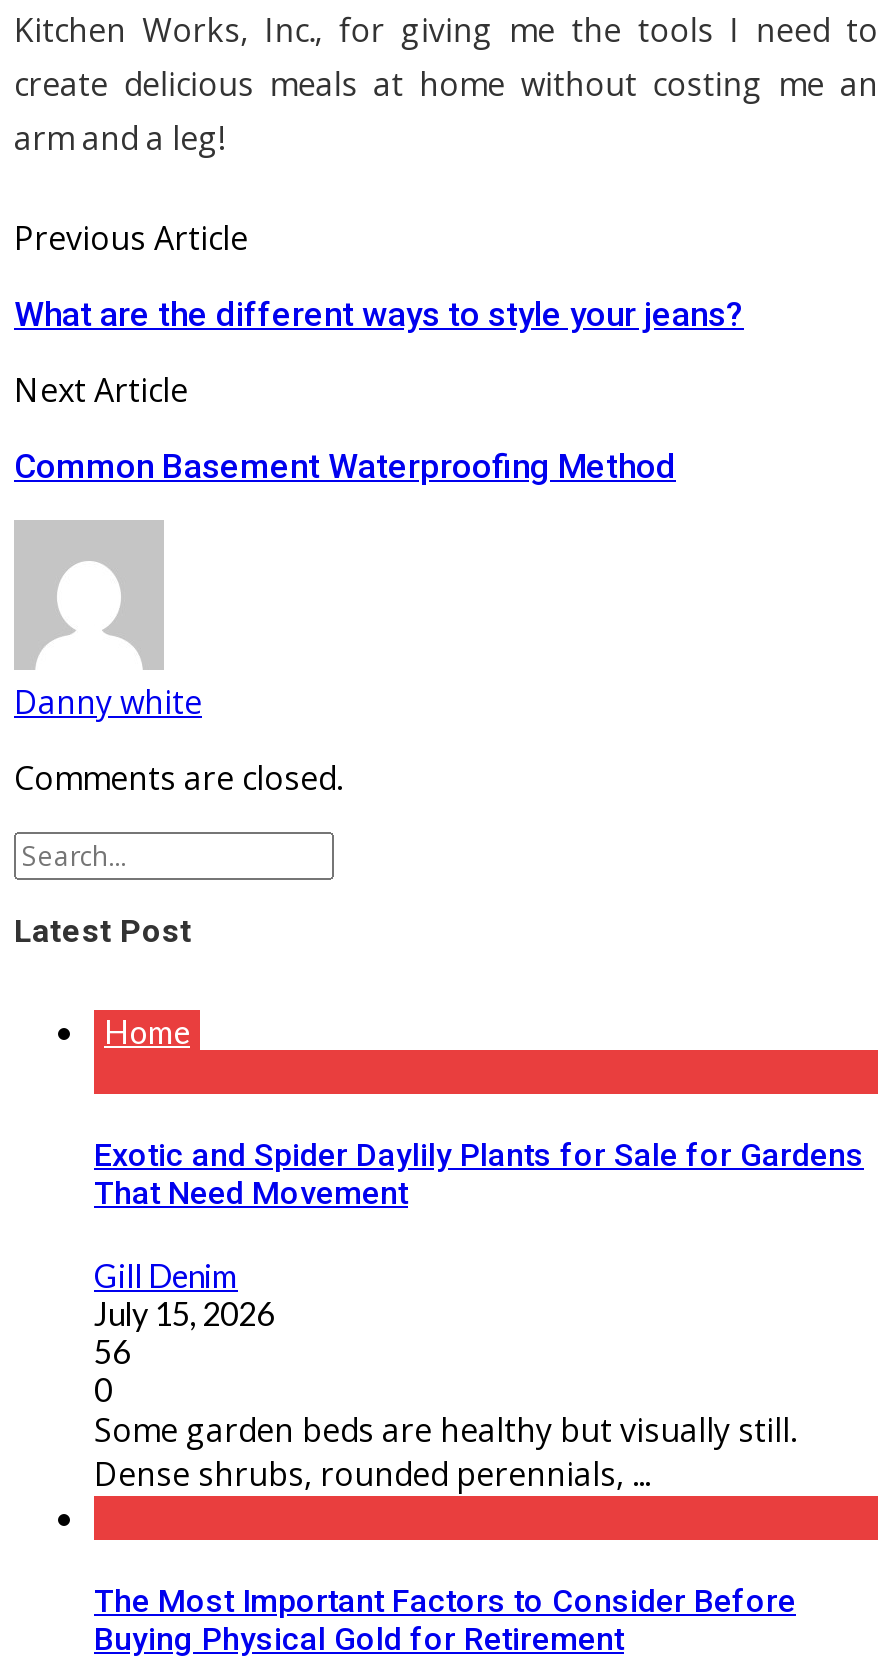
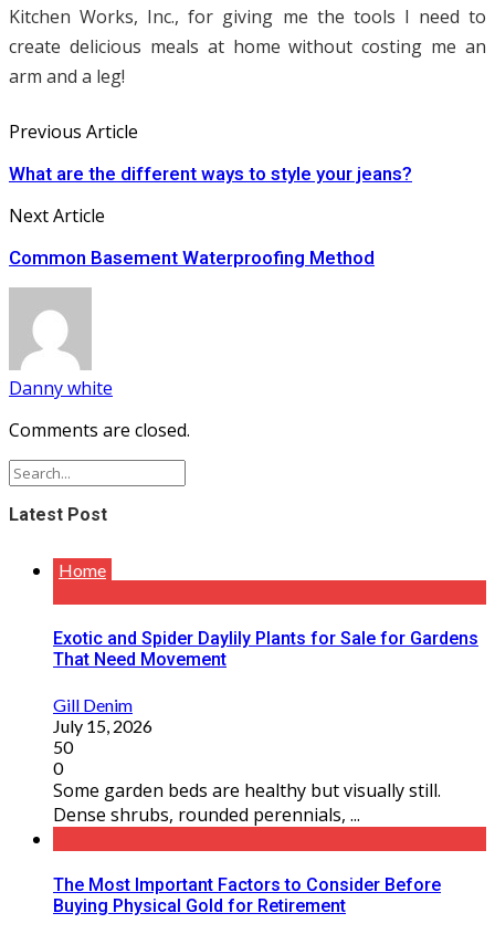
- 56
+ 50
